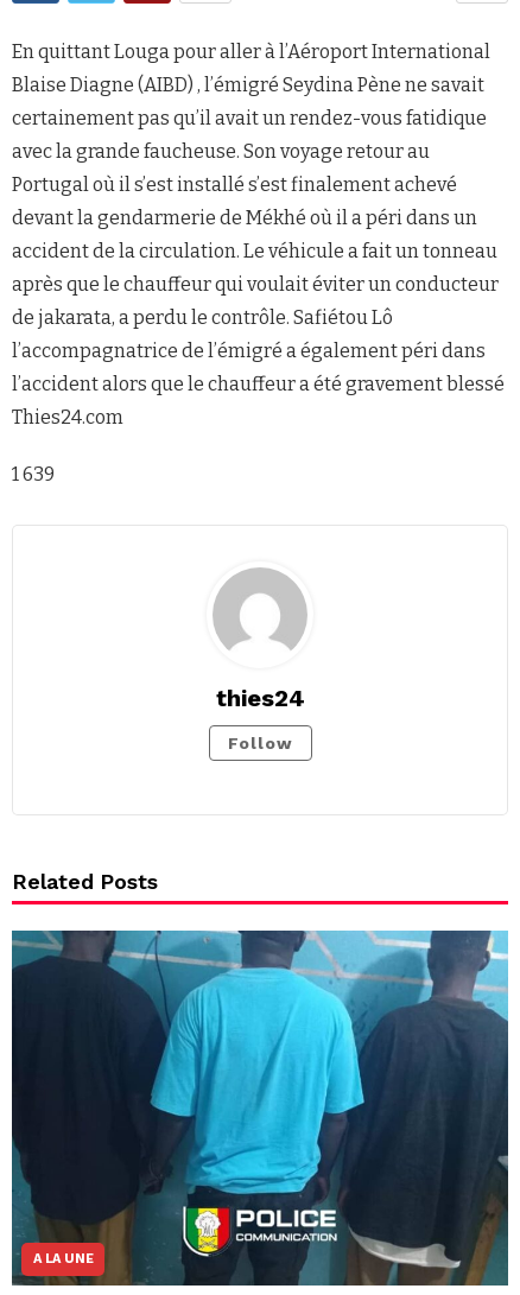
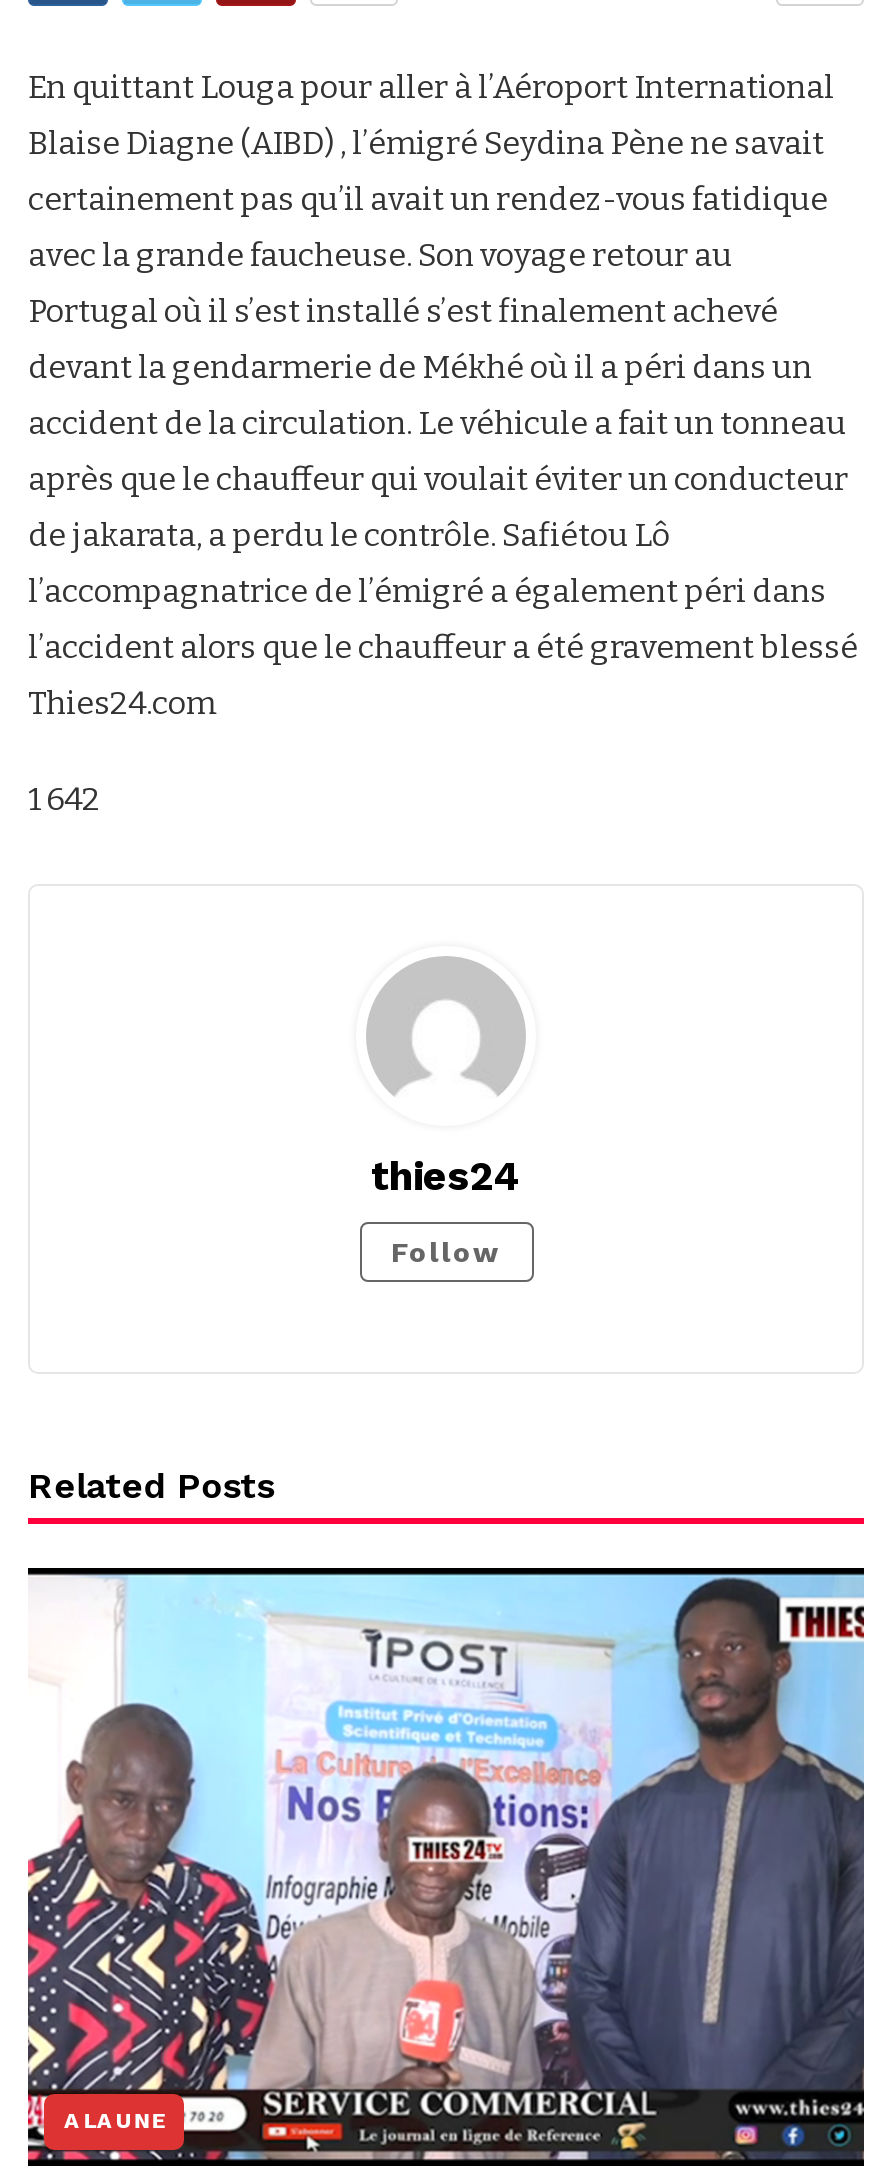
- 1 639
+ 1 642

- [image]
+ [image]
